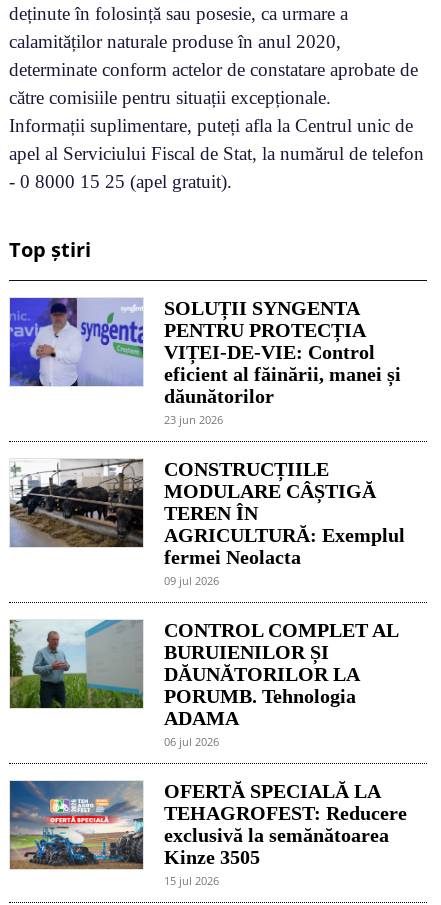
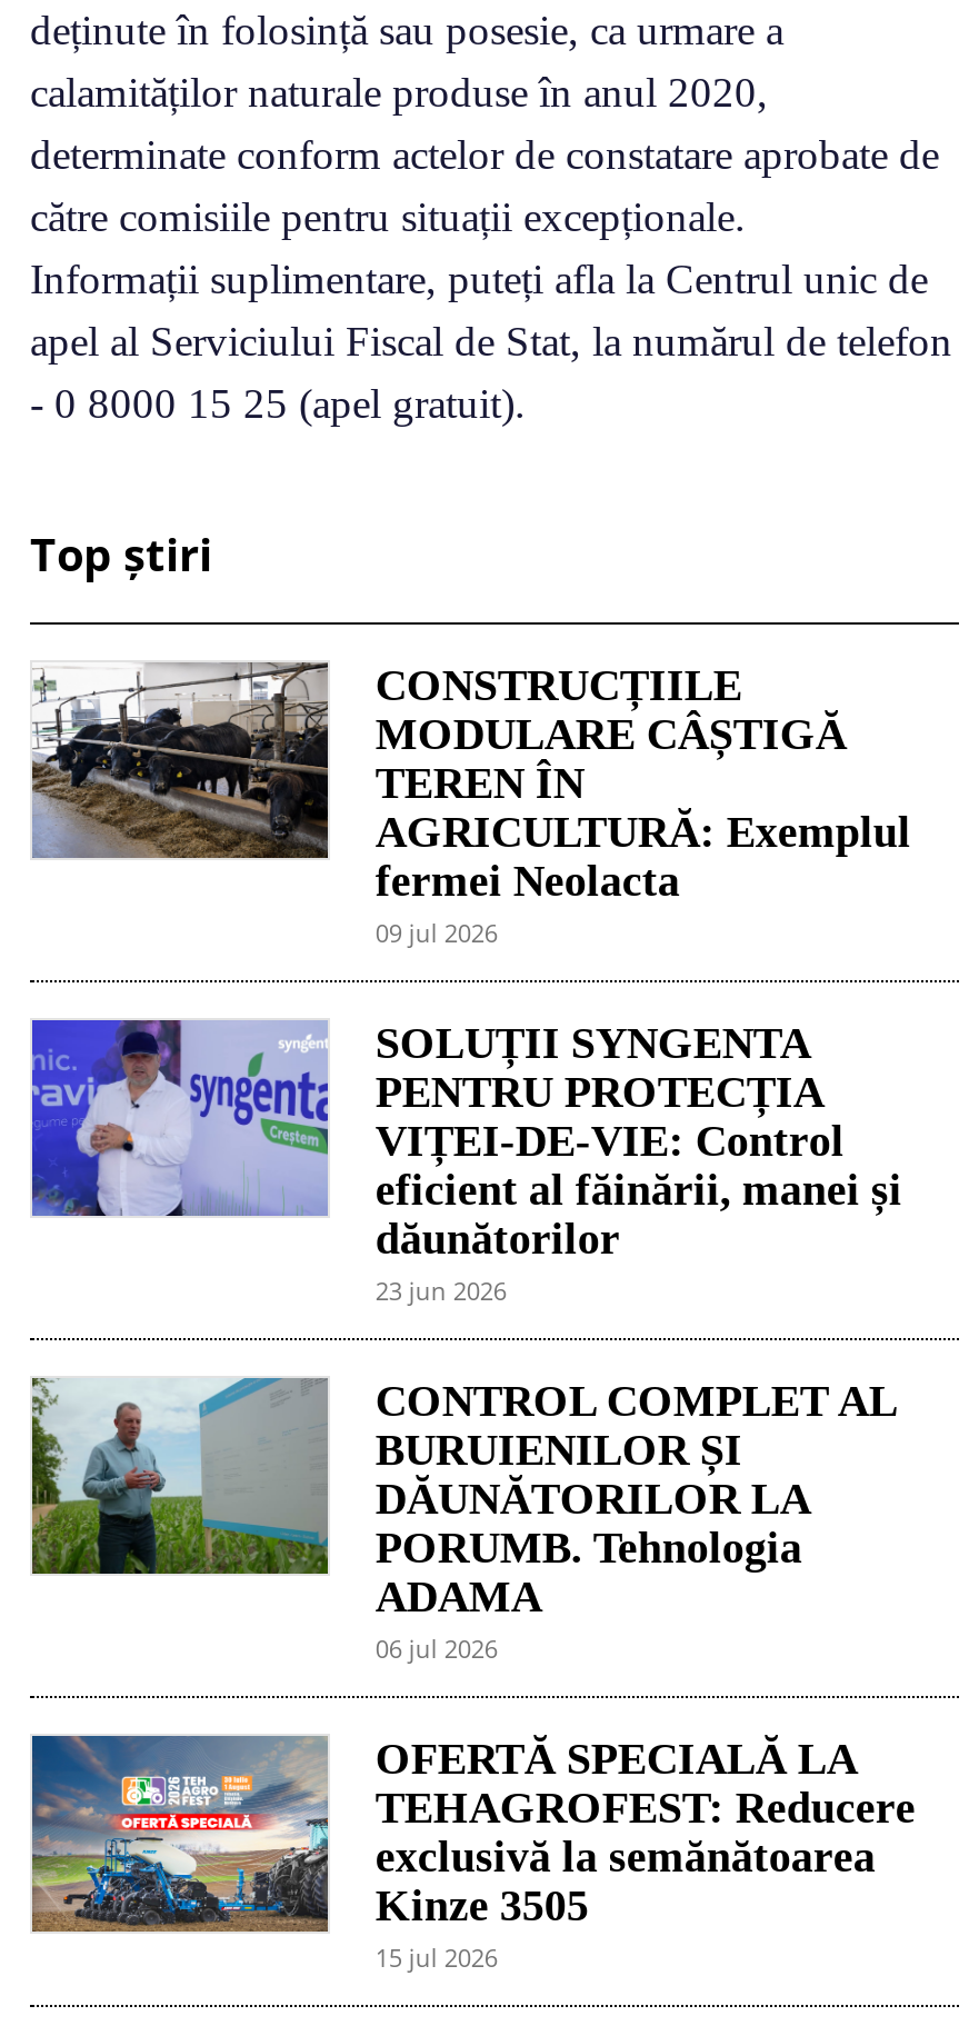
moved down: [image] | SOLUȚII SYNGENTA | PENTRU PROTECȚIA | VIȚEI-DE-VIE: Control | eficient al făinării, manei și | dăunătorilor | 23 jun 2026

moved up: [image] | CONSTRUCȚIILE | MODULARE CÂȘTIGĂ | TEREN ÎN | AGRICULTURĂ: Exemplul | fermei Neolacta | 09 jul 2026
